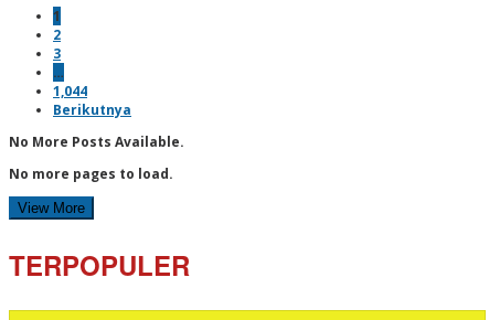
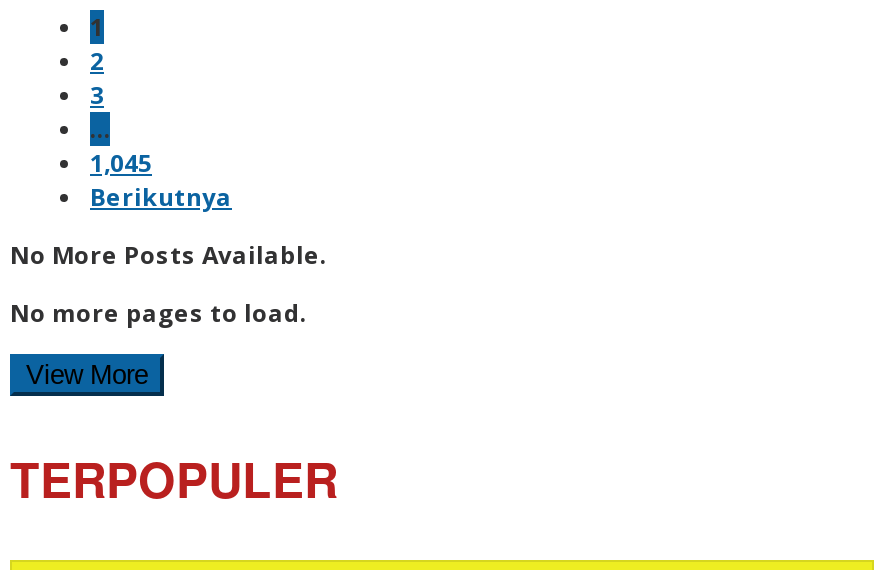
- 1,044
+ 1,045
